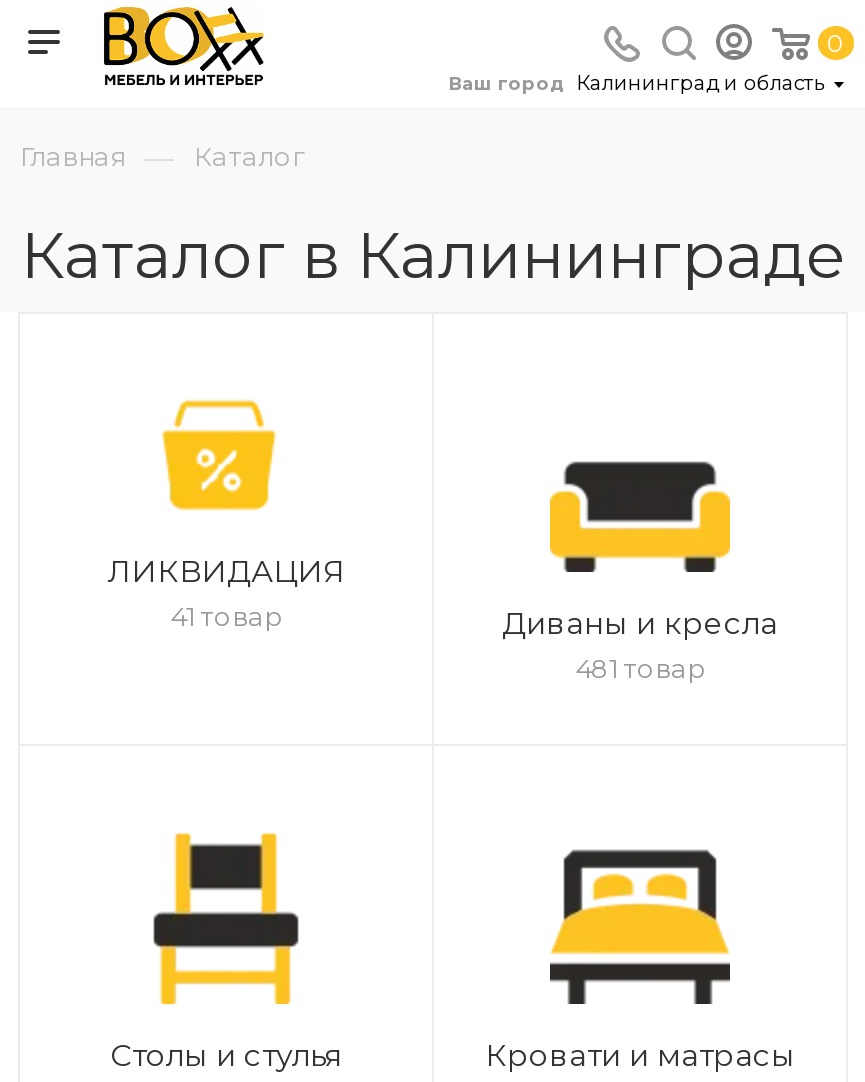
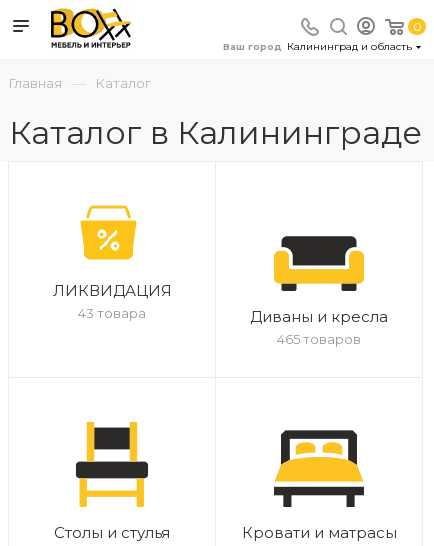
- 41 товар
+ 43 товара

- 481 товар
+ 465 товаров
